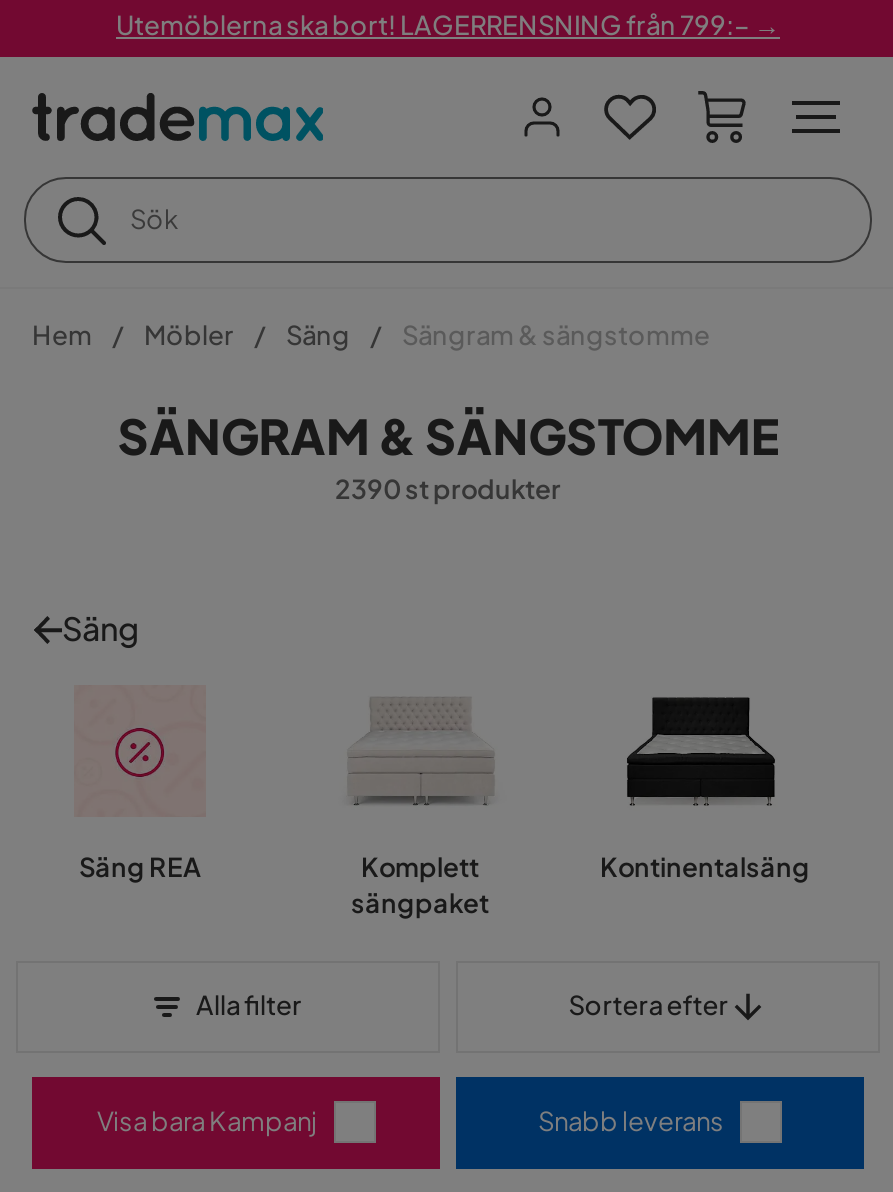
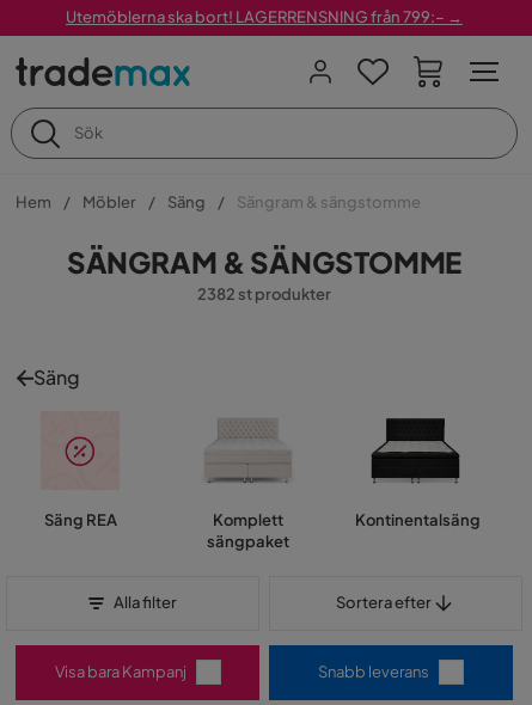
- 2390 st produkter
+ 2382 st produkter
